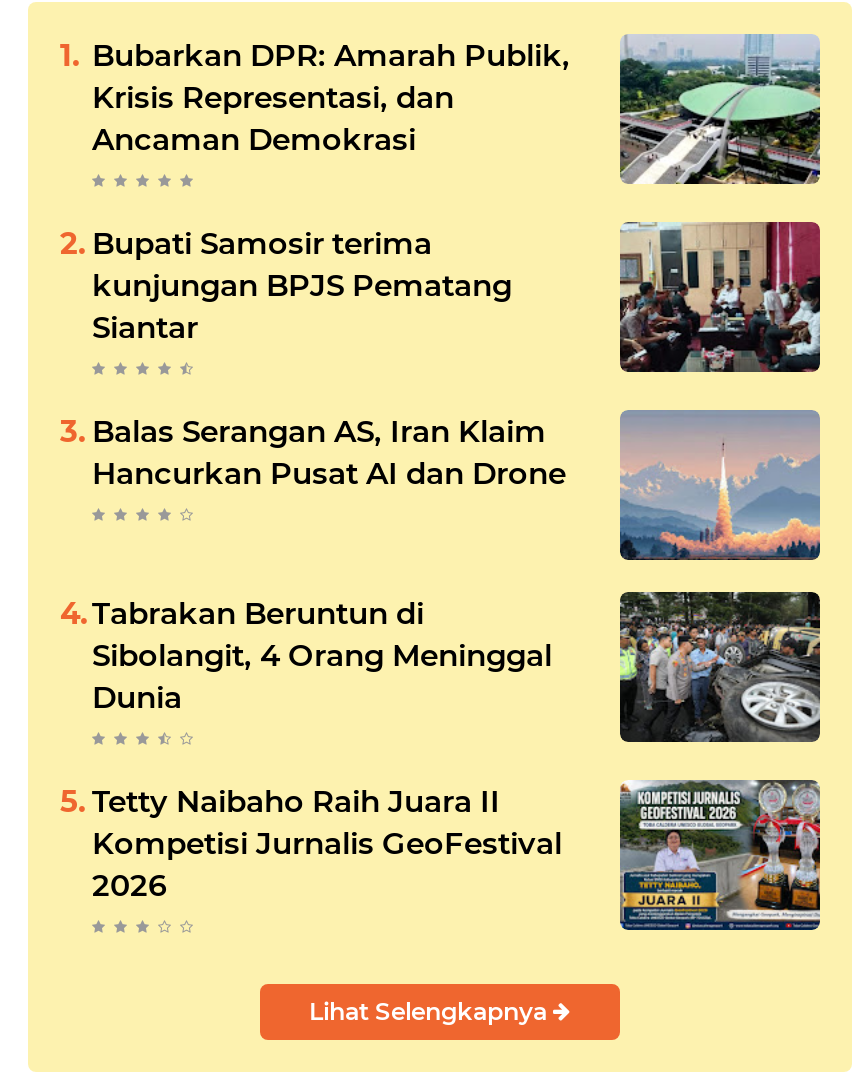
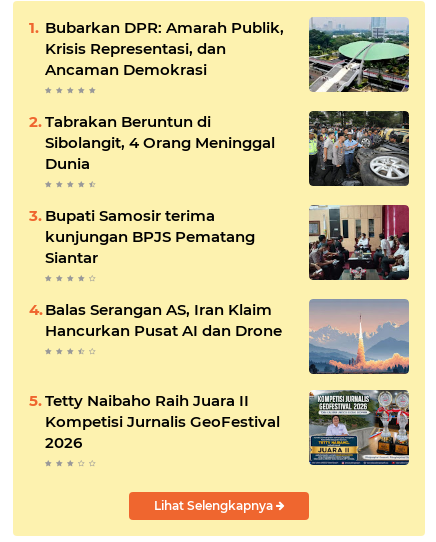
moved down: [image] | Bupati Samosir terima | kunjungan BPJS Pematang | Siantar | Balas Serangan AS, Iran Klaim | Hancurkan Pusat AI dan Drone

moved down: [image]

moved up: [image] | Tabrakan Beruntun di | Sibolangit, 4 Orang Meninggal | Dunia
